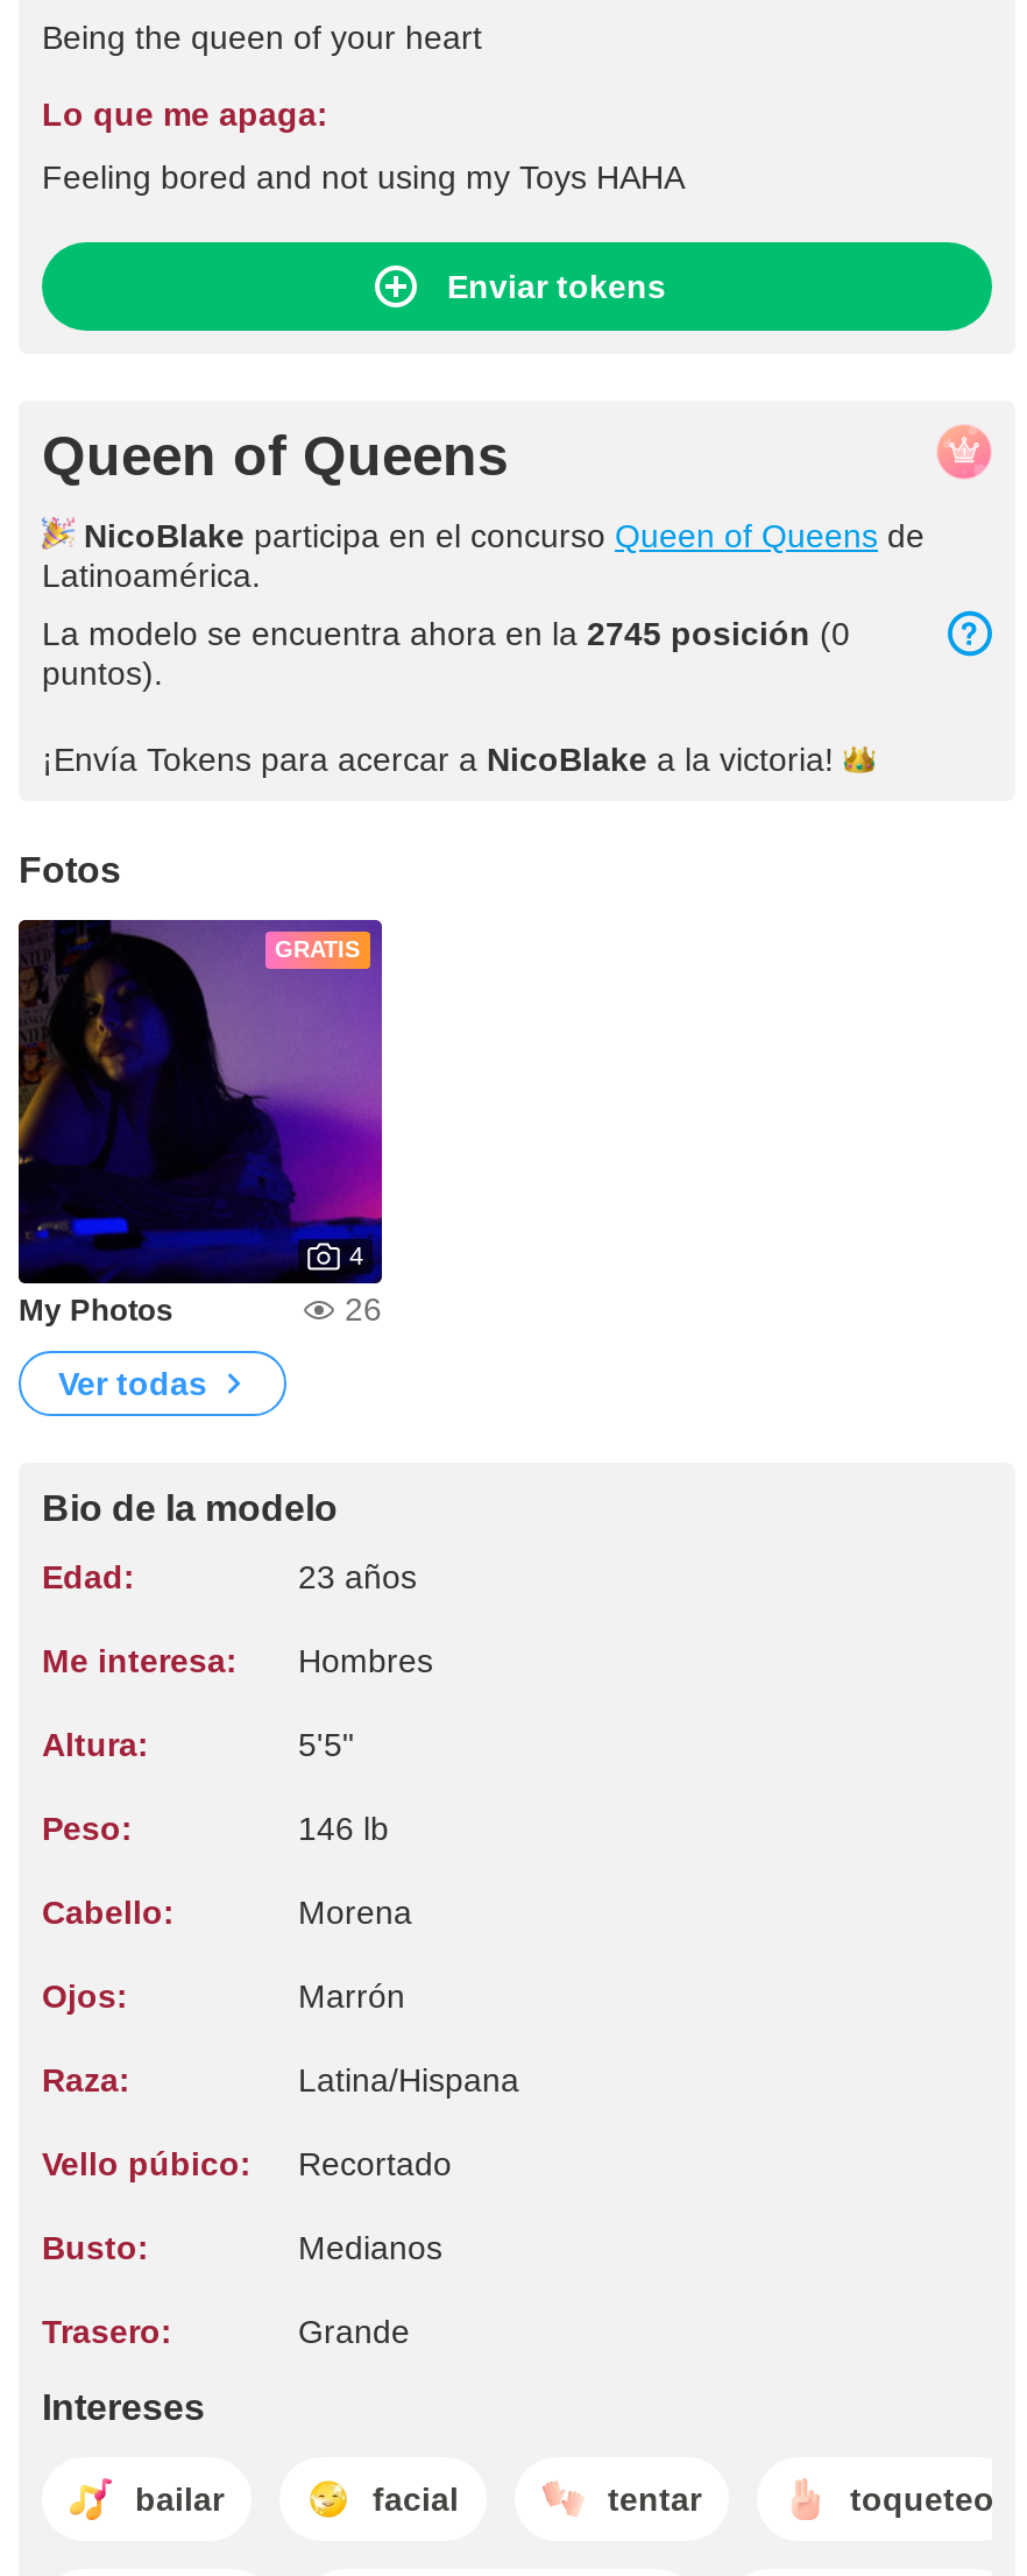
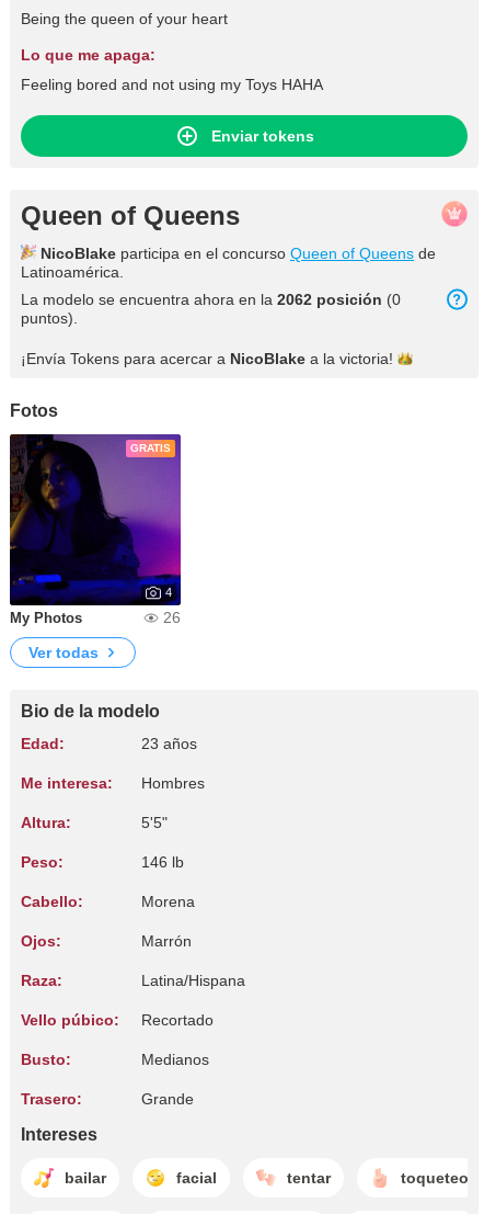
- La modelo se encuentra ahora en la 2745 posición (0
+ La modelo se encuentra ahora en la 2062 posición (0
